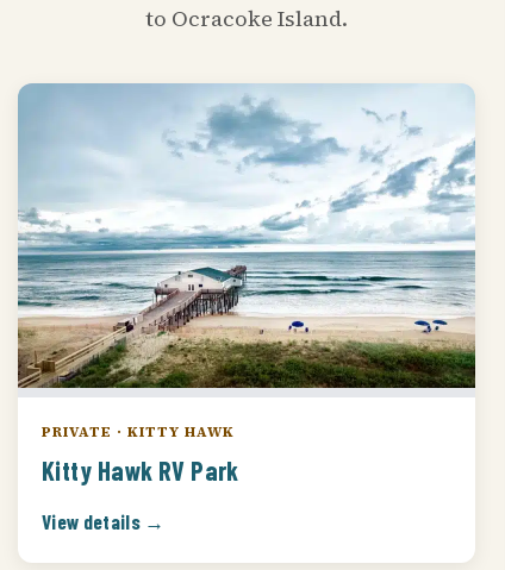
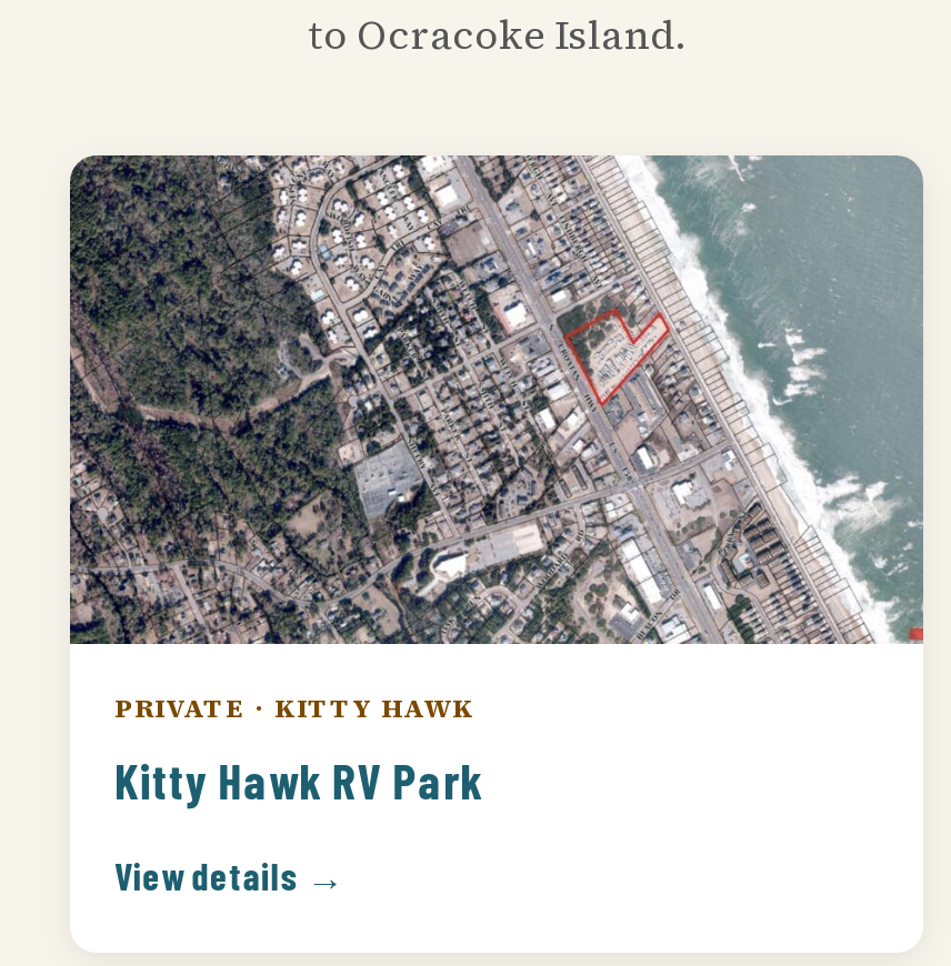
- [image]
+ [image]
